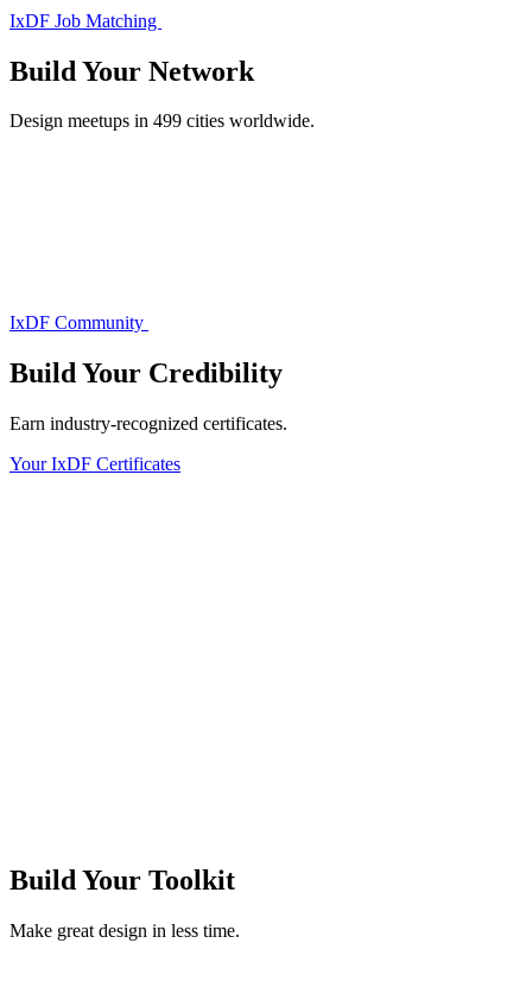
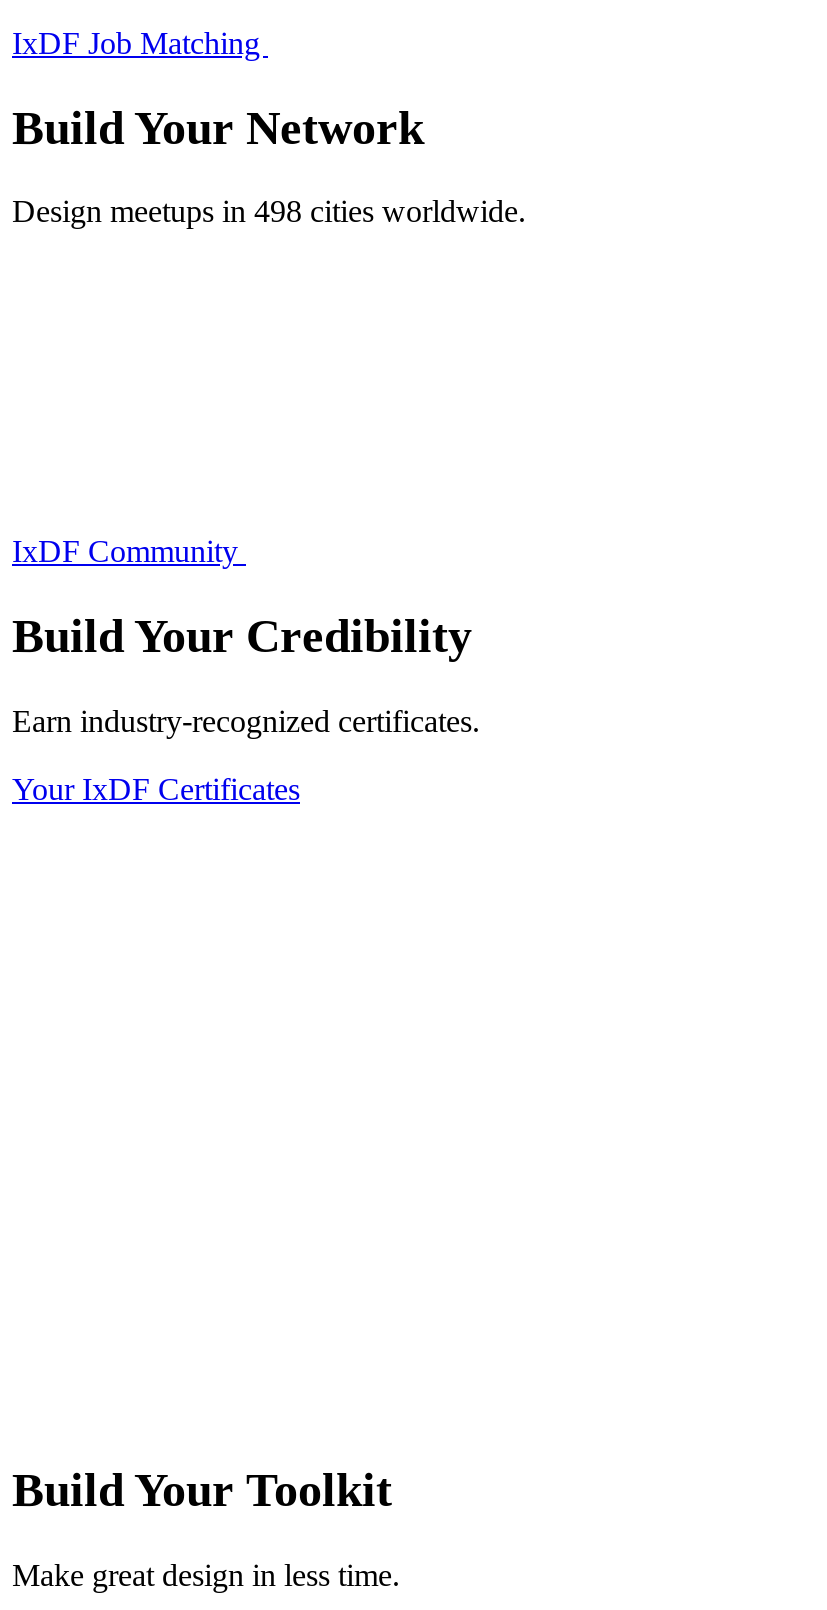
- Design meetups in 499 cities worldwide.
+ Design meetups in 498 cities worldwide.
